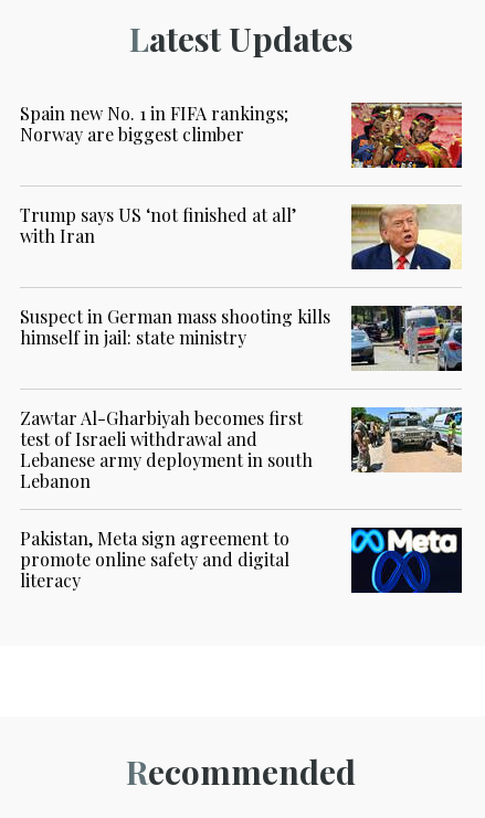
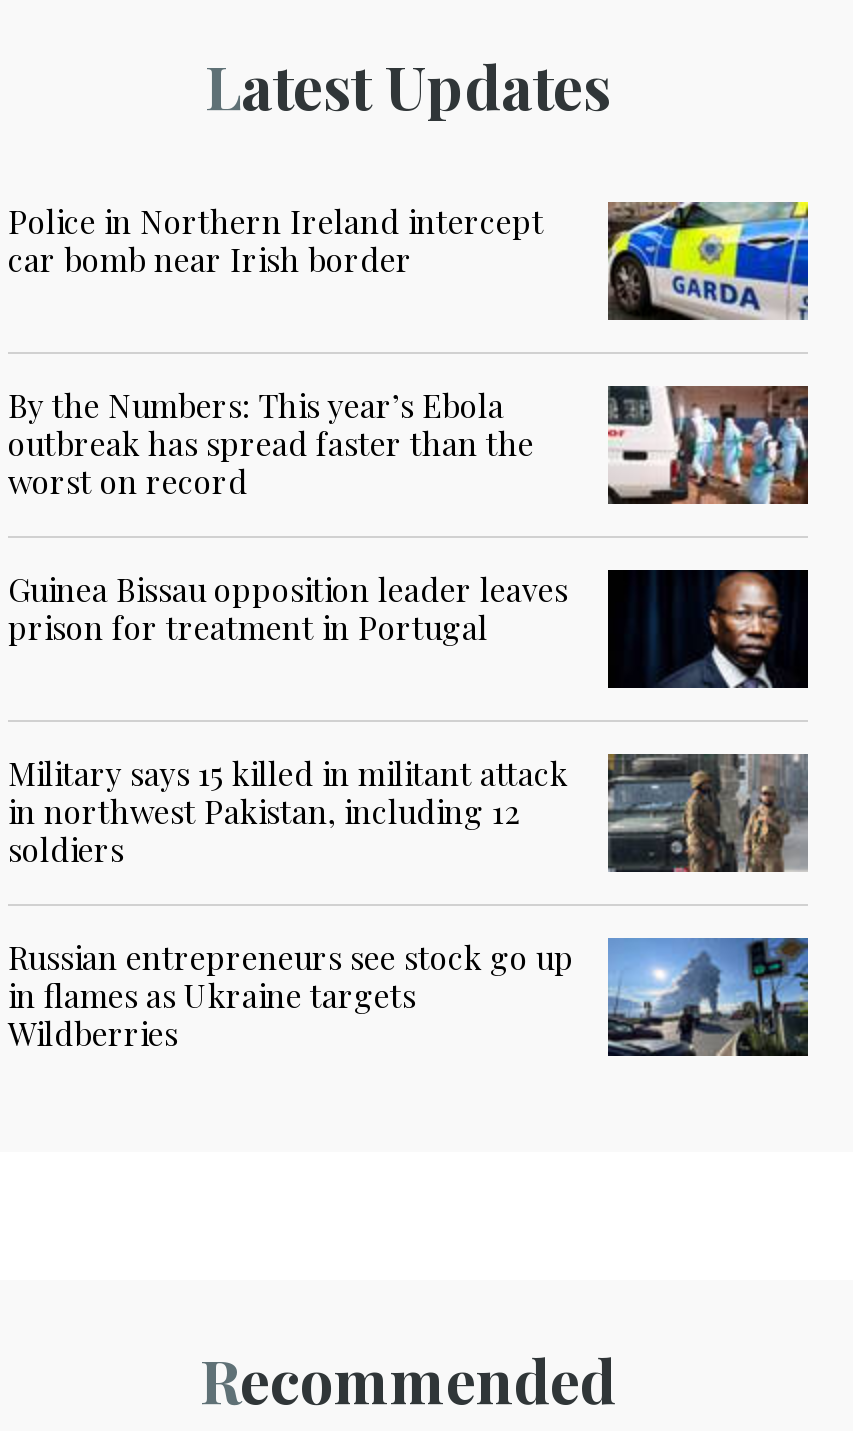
- Spain new No. 1 in FIFA rankings;
- Norway are biggest climber
+ Police in Northern Ireland intercept
+ car bomb near Irish border

- [image]
+ [image]

- Trump says US ‘not finished at all’
- with Iran
+ By the Numbers: This year’s Ebola
+ outbreak has spread faster than the
+ worst on record

- [image]
+ [image]

- [image]
- Suspect in German mass shooting kills
- himself in jail: state ministry
+ [image]
+ Guinea Bissau opposition leader leaves
+ prison for treatment in Portugal

- [image]
- Zawtar Al-Gharbiyah becomes first
- test of Israeli withdrawal and
- Lebanese army deployment in south
- Lebanon
+ [image]
+ Military says 15 killed in militant attack
+ in northwest Pakistan, including 12
+ soldiers

- Pakistan, Meta sign agreement to
- promote online safety and digital
- literacy
+ Russian entrepreneurs see stock go up
+ in flames as Ukraine targets
+ Wildberries

- [image]
+ [image]
